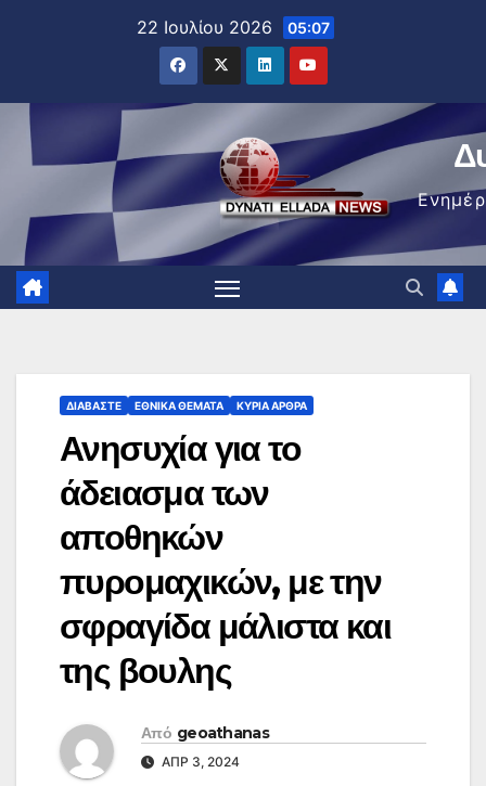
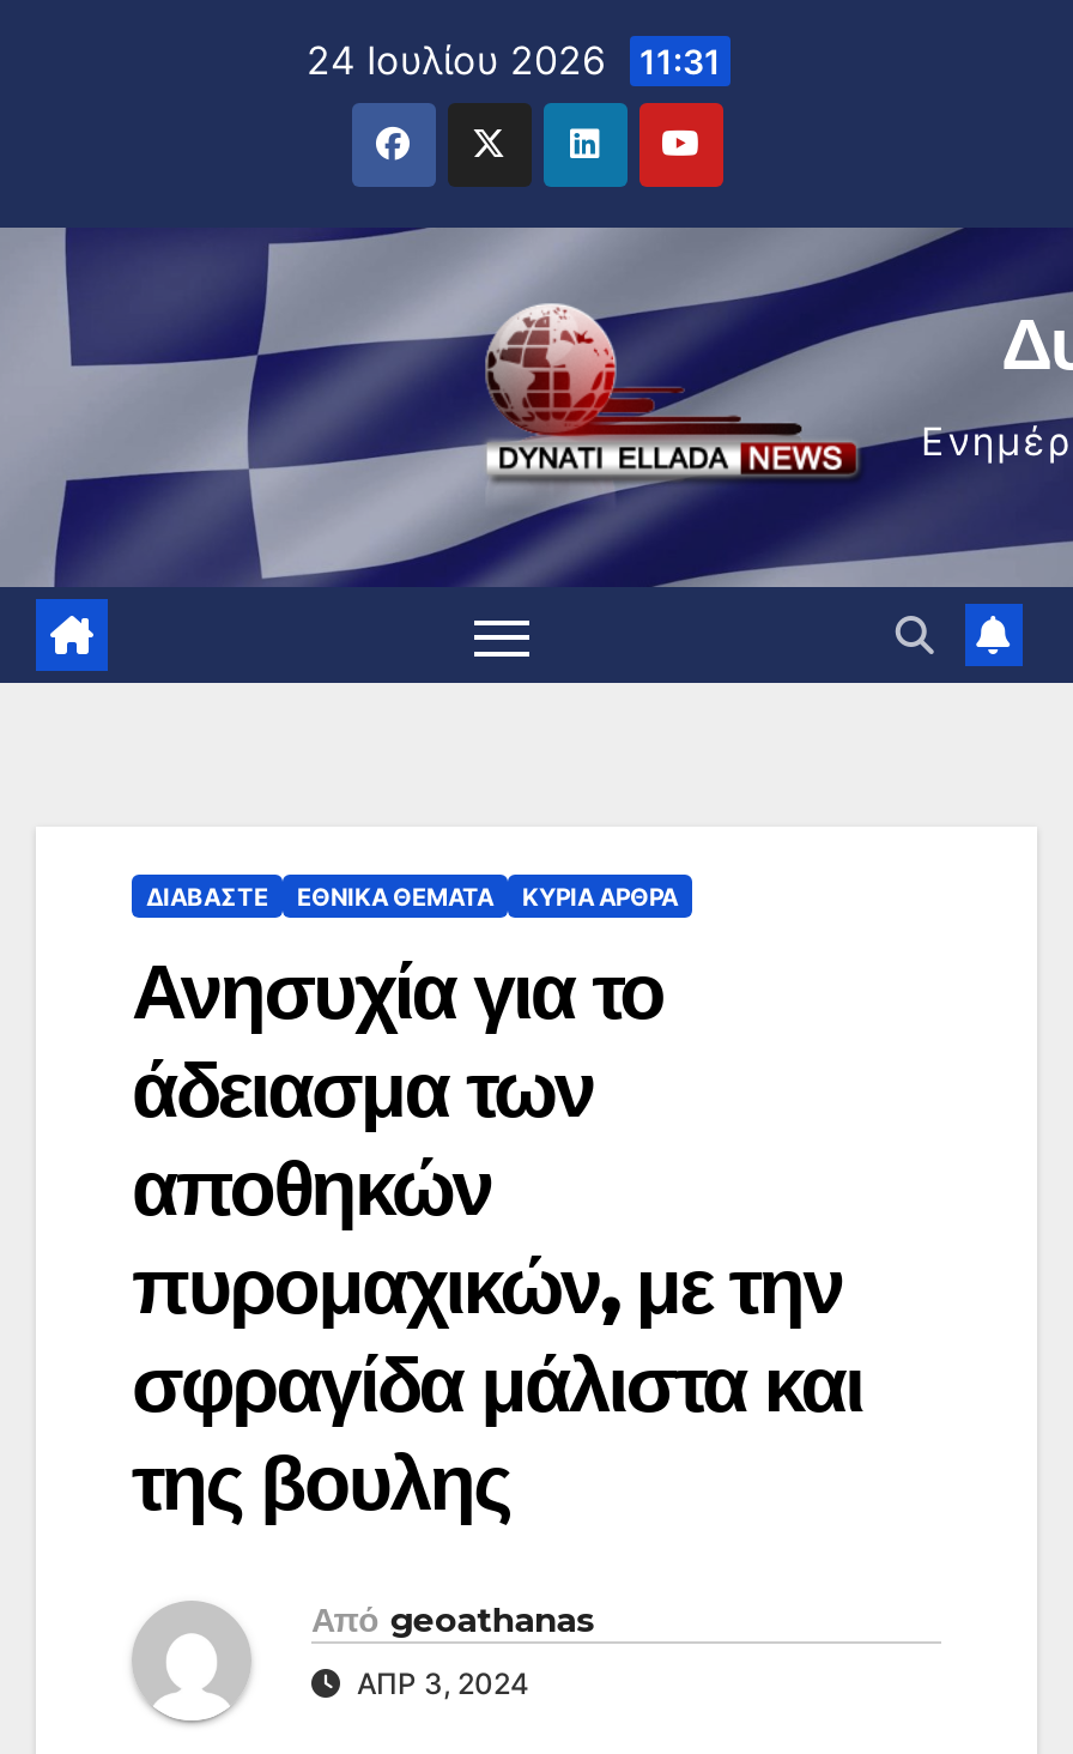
- 22 Ιουλίου 2026 05:07
+ 24 Ιουλίου 2026 11:31
